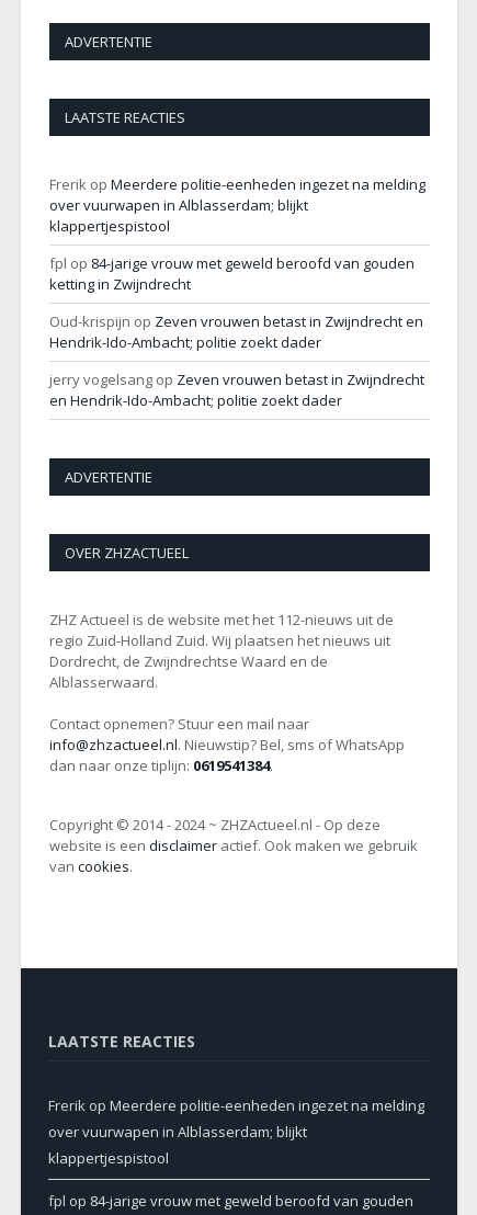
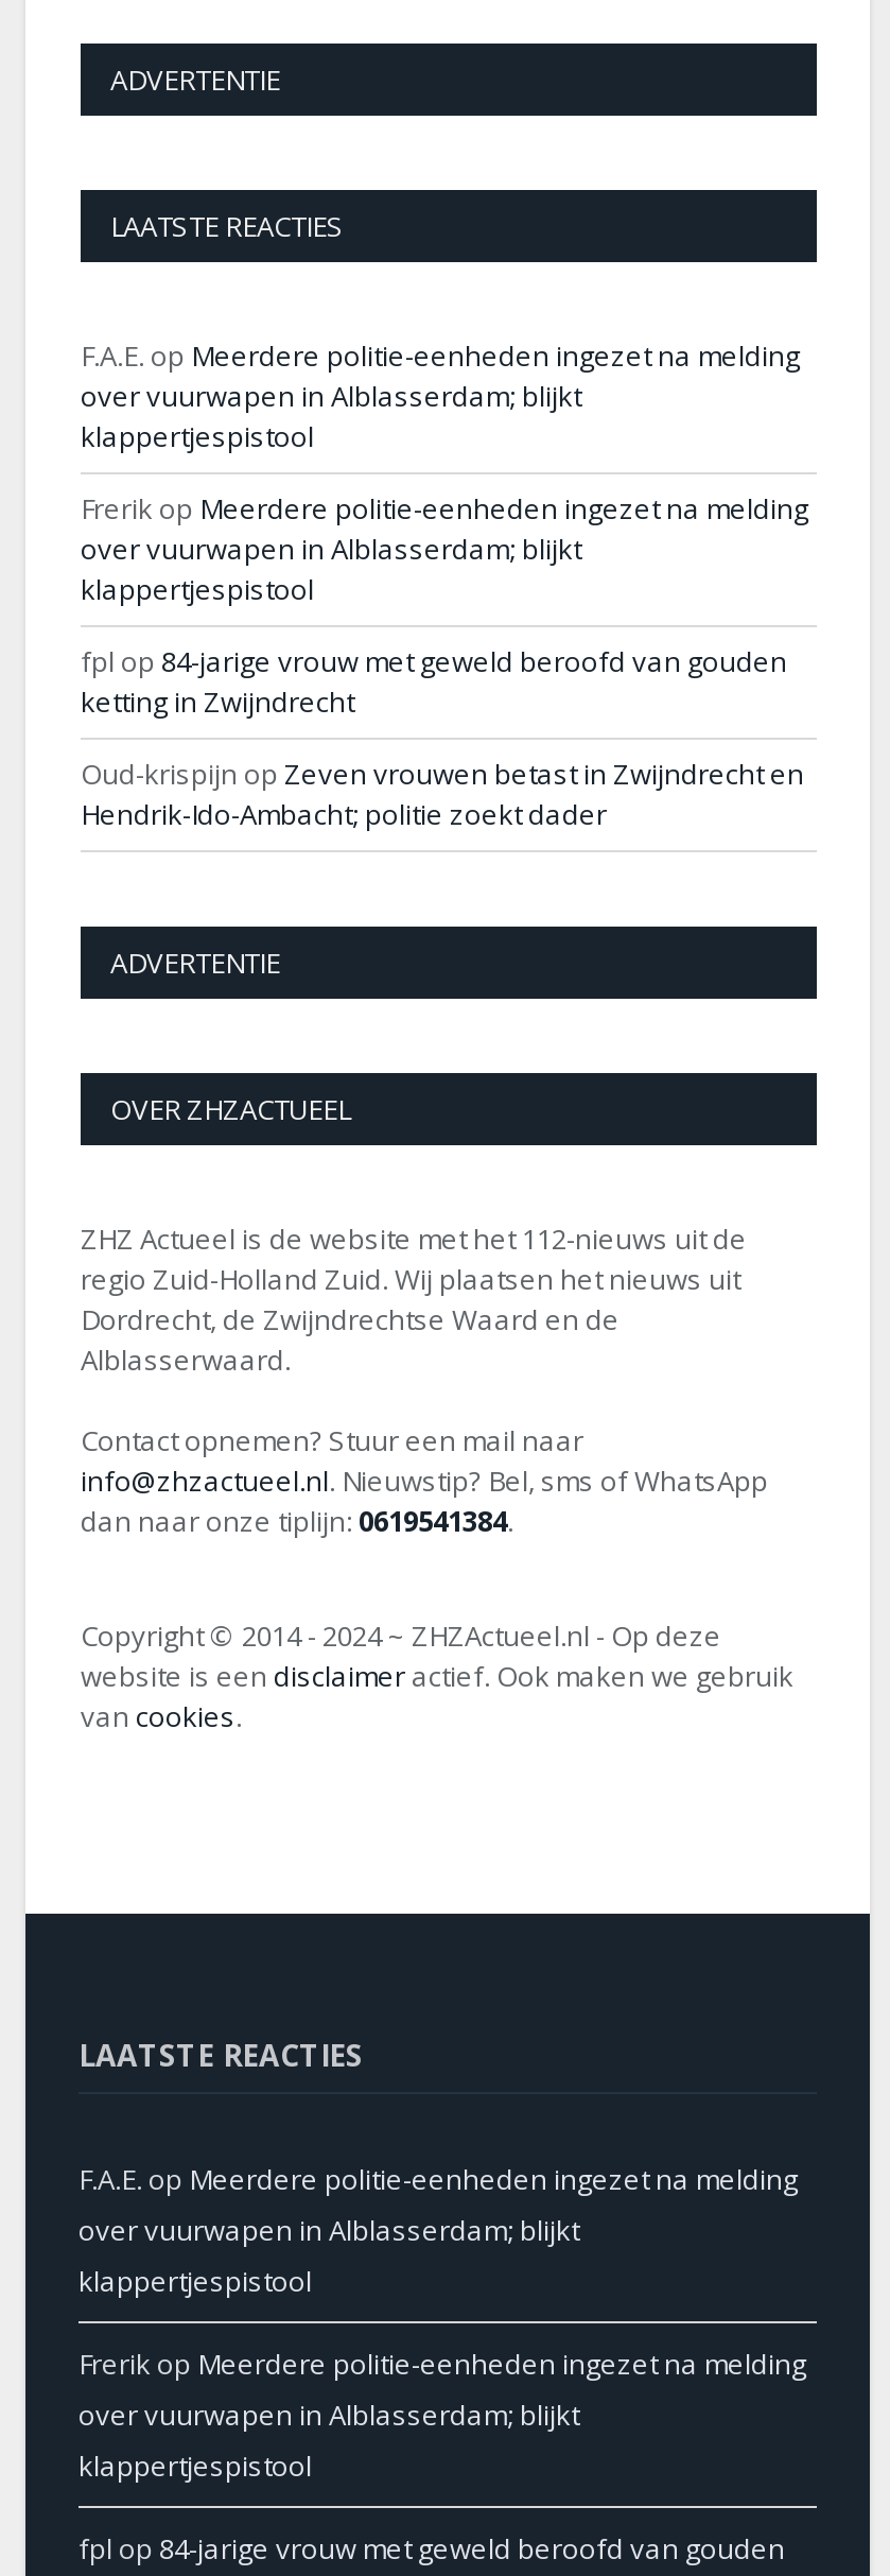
+ F.A.E. op Meerdere politie-eenheden ingezet na melding
+ over vuurwapen in Alblasserdam; blijkt
+ klappertjespistool

- jerry vogelsang op Zeven vrouwen betast in Zwijndrecht
- en Hendrik-Ido-Ambacht; politie zoekt dader

+ F.A.E. op Meerdere politie-eenheden ingezet na melding
+ over vuurwapen in Alblasserdam; blijkt
+ klappertjespistool
